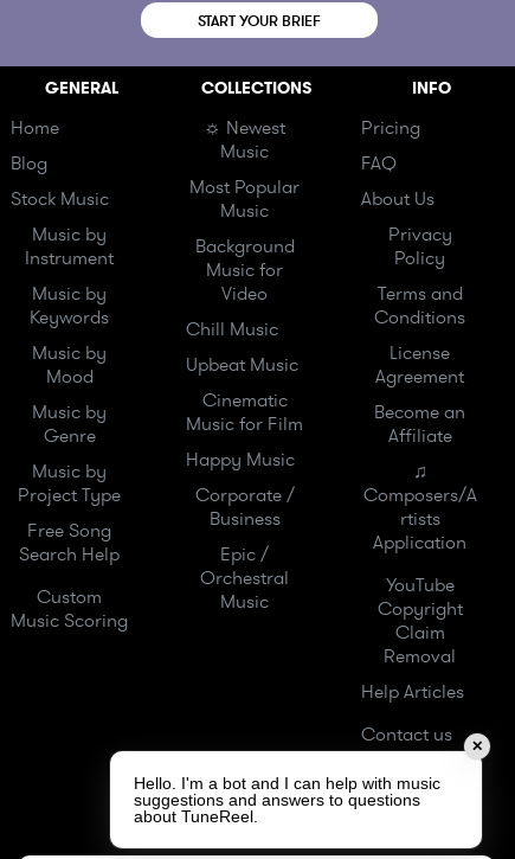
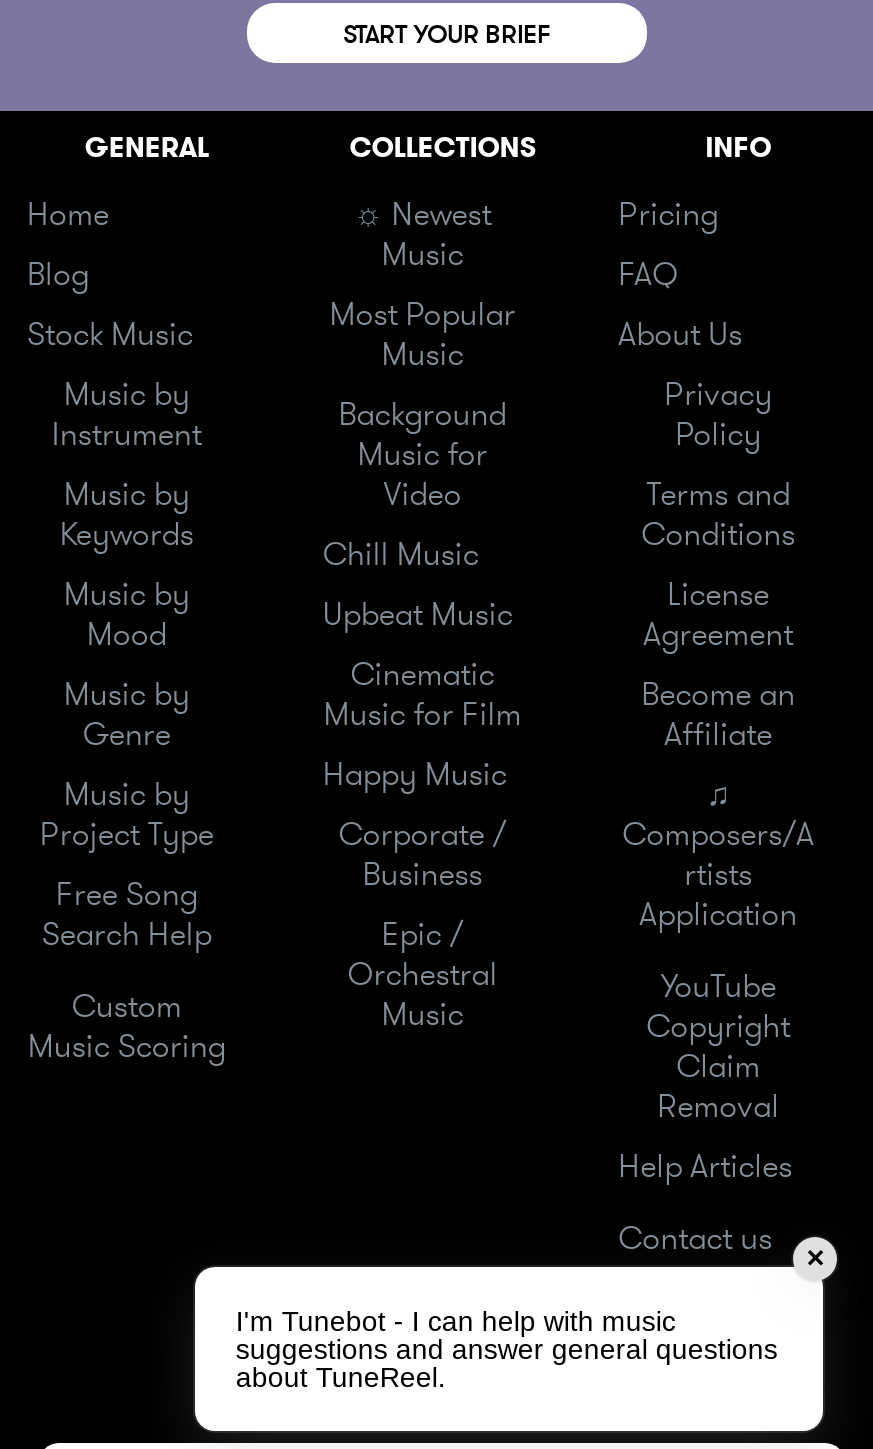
- Hello. I'm a bot and I can help with music
- suggestions and answers to questions
+ I'm Tunebot - I can help with music
+ suggestions and answer general questions
